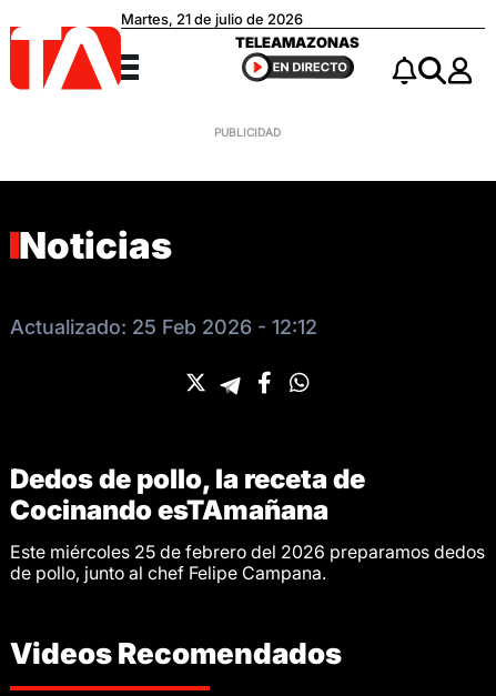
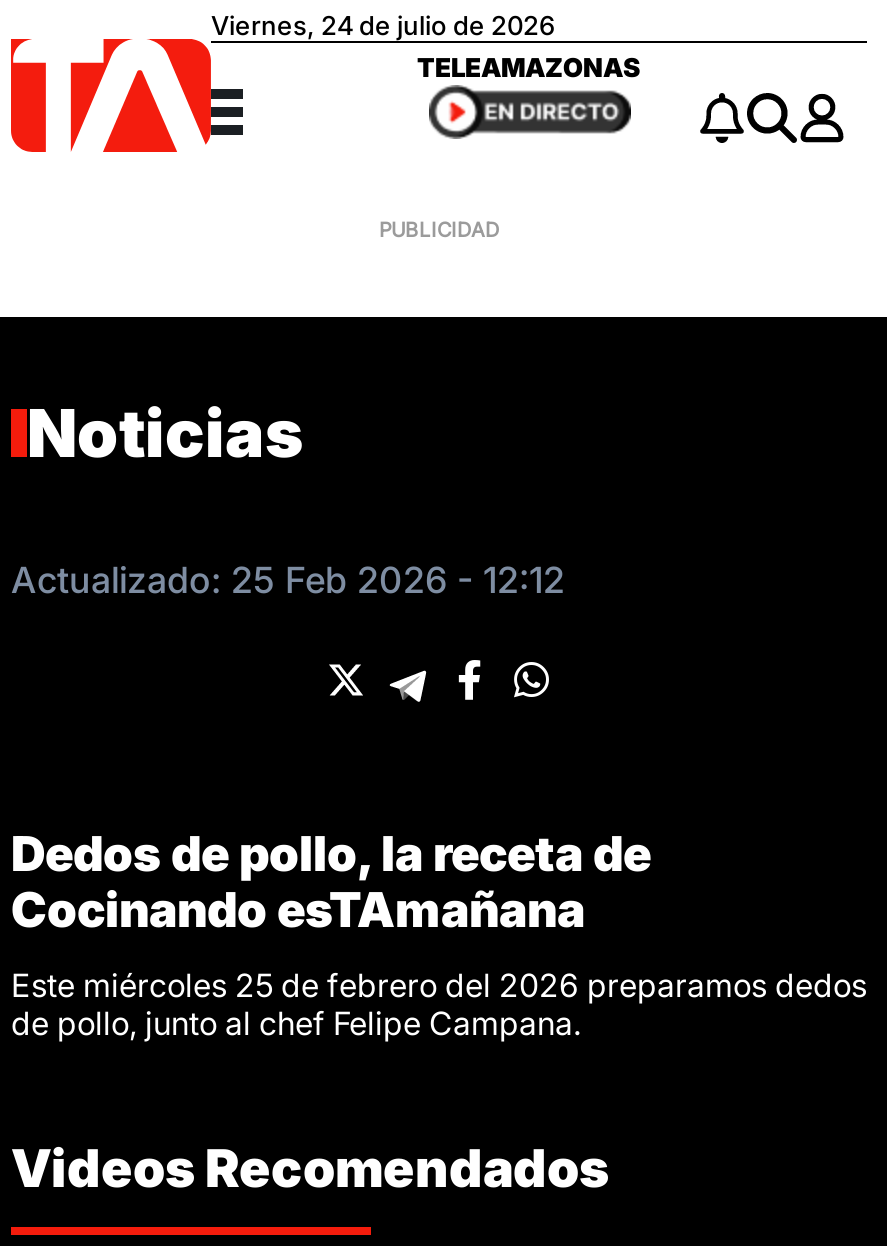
- Martes, 21 de julio de 2026
+ Viernes, 24 de julio de 2026
